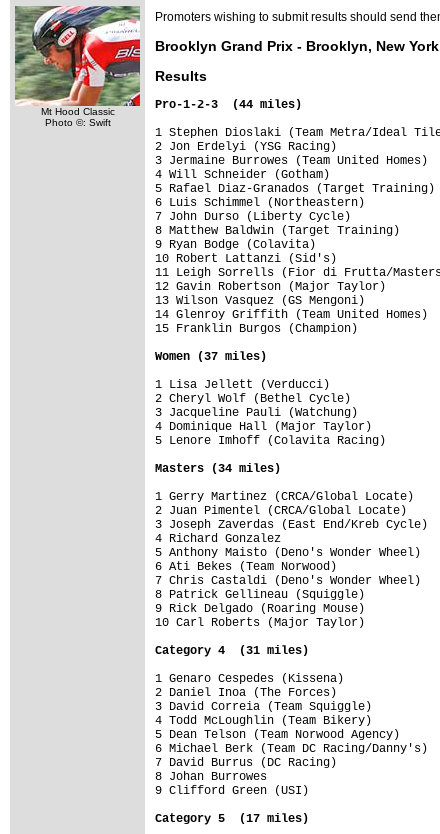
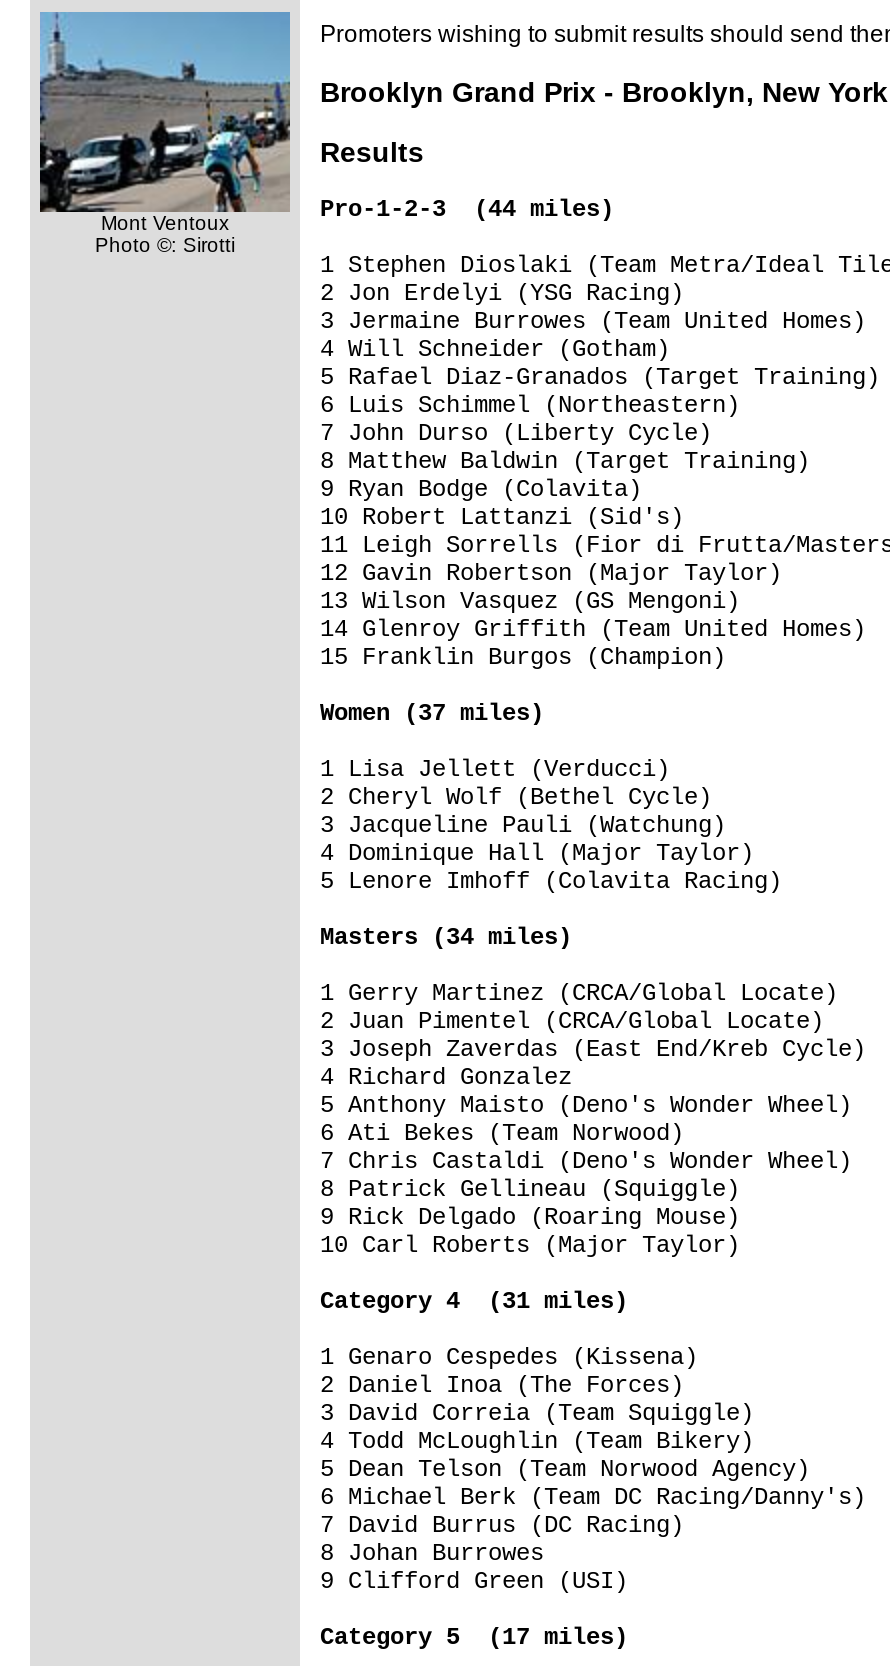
- [image]
- Mt Hood Classic
- Photo ©: Swift
+ [image]
+ Mont Ventoux
+ Photo ©: Sirotti
